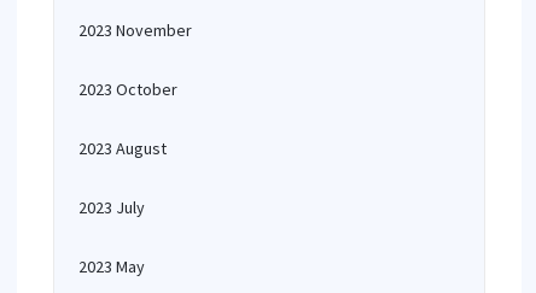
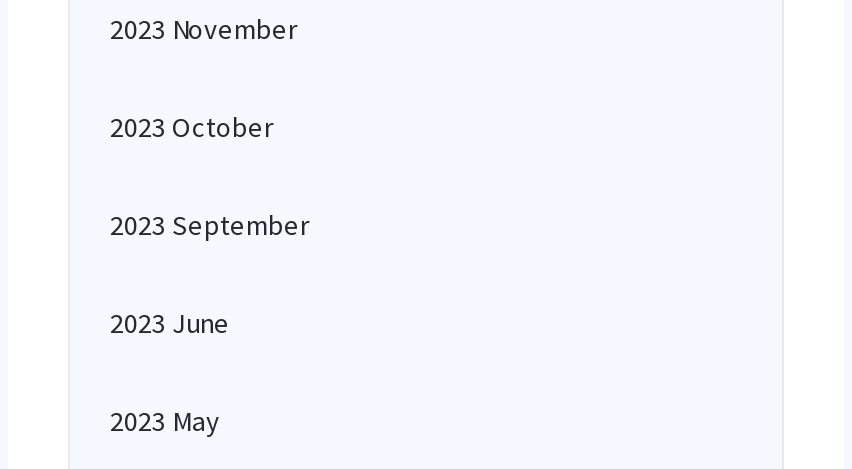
- 2023 August
+ 2023 September

- 2023 July
+ 2023 June
